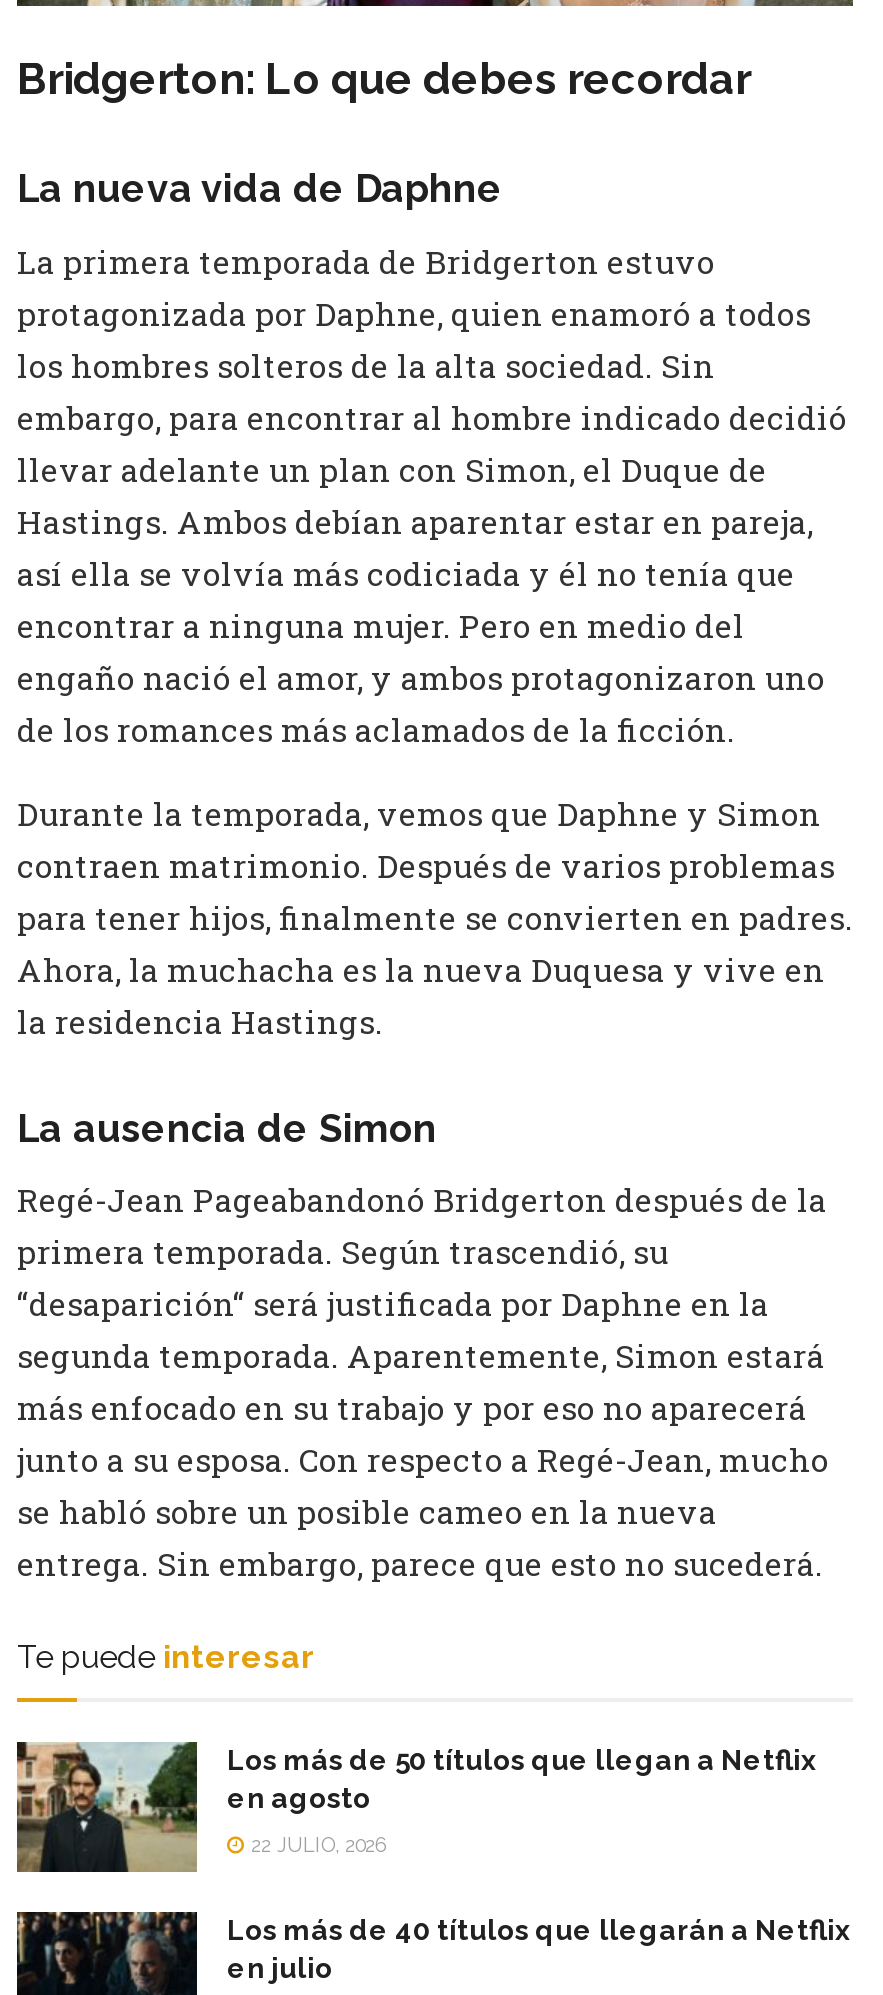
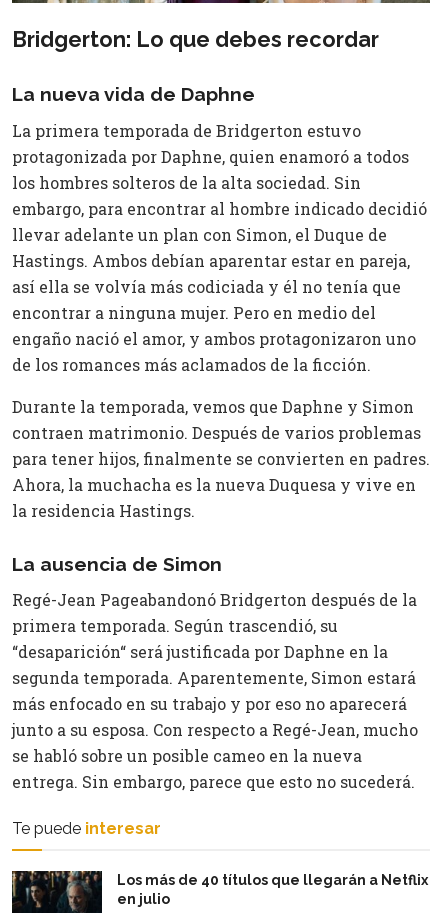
- [image]
- Los más de 50 títulos que llegan a Netflix
- en agosto
- 22 JULIO, 2026
